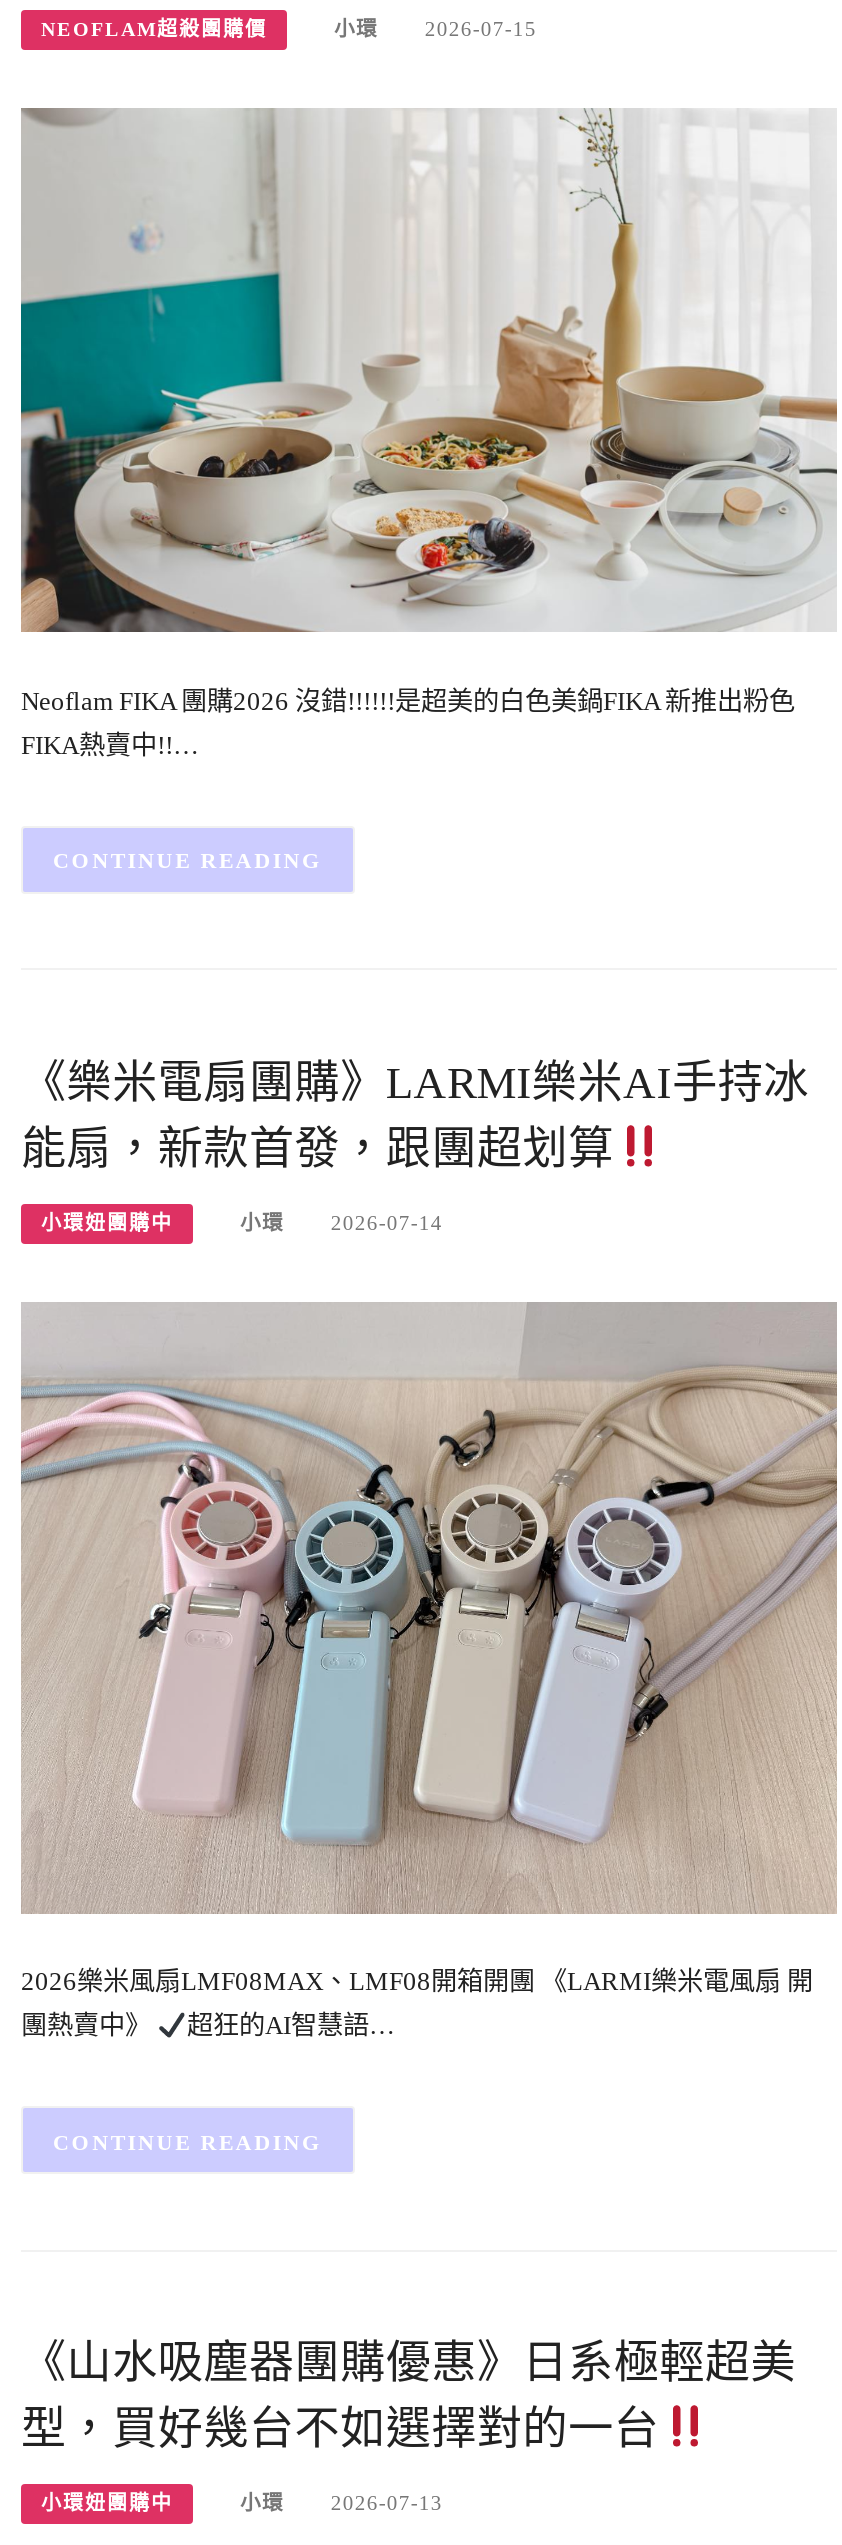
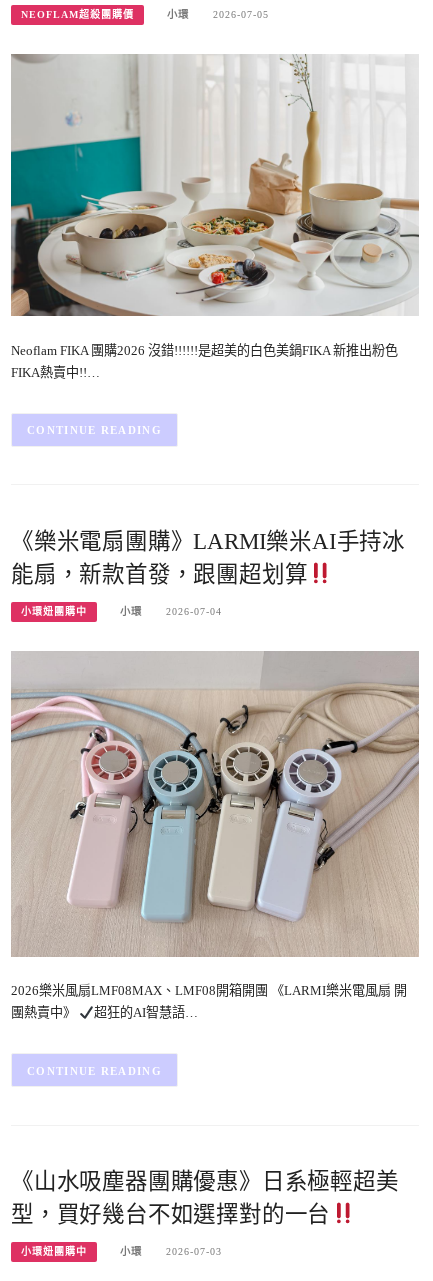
- 2026-07-15
+ 2026-07-05

- 2026-07-14
+ 2026-07-04

- 2026-07-13
+ 2026-07-03
